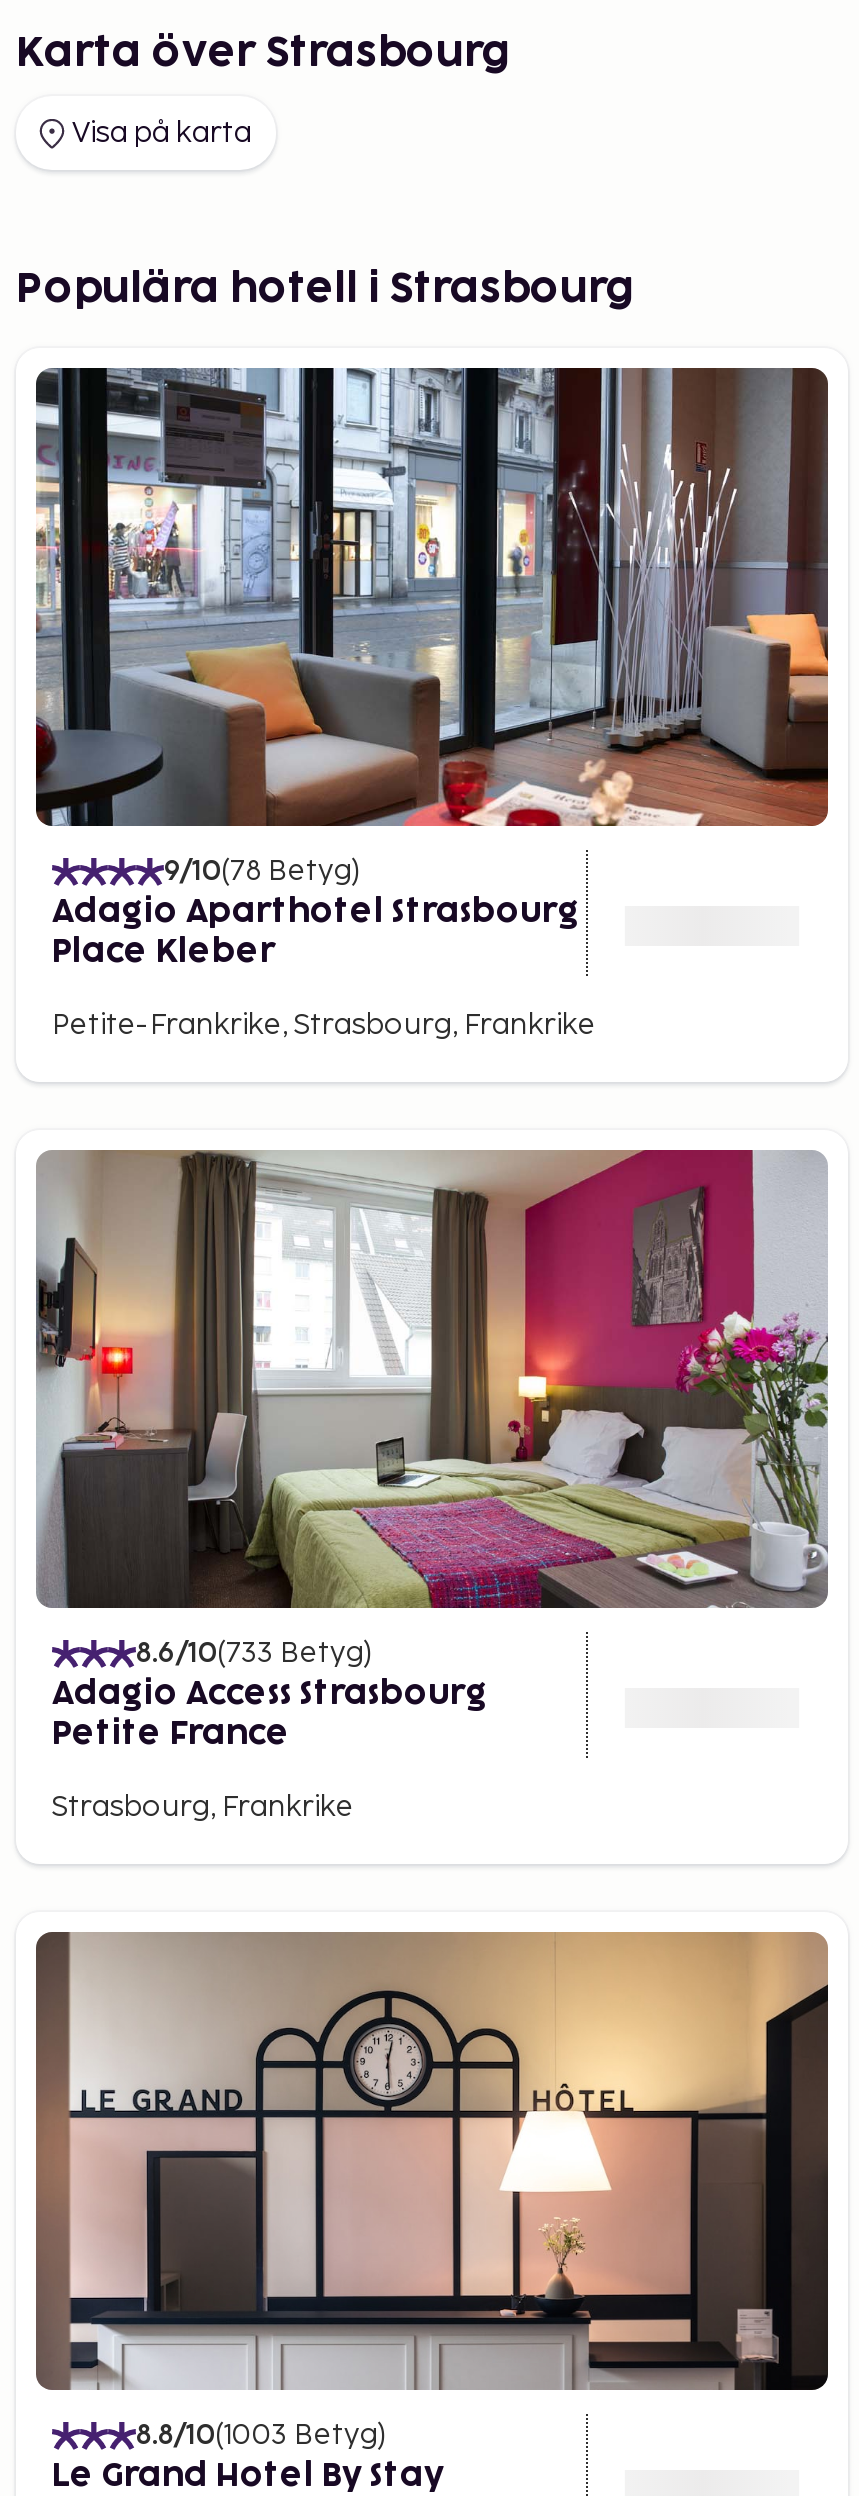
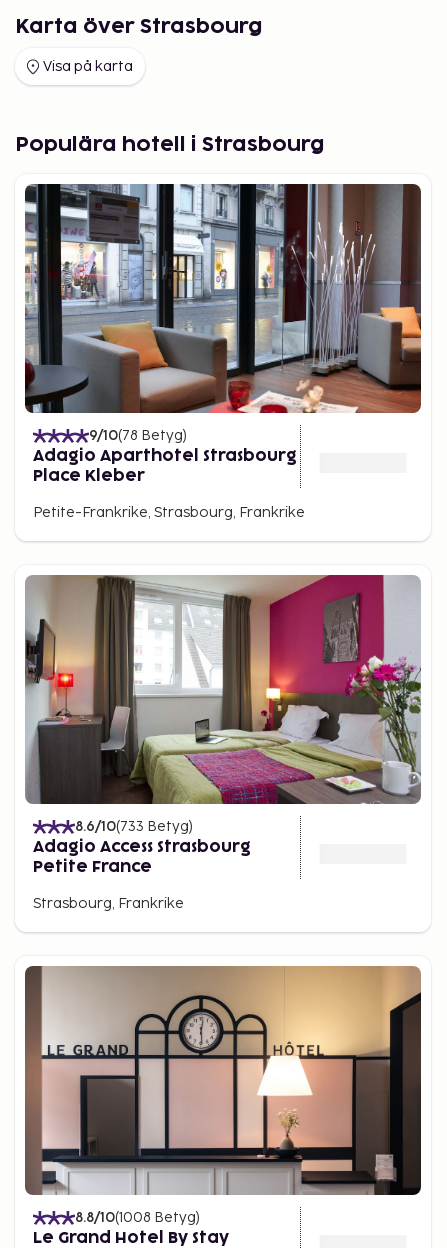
- 8.8/10(1003 Betyg)
+ 8.8/10(1008 Betyg)
